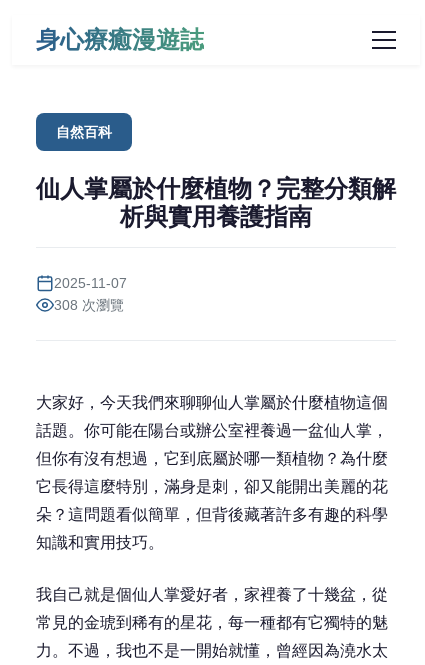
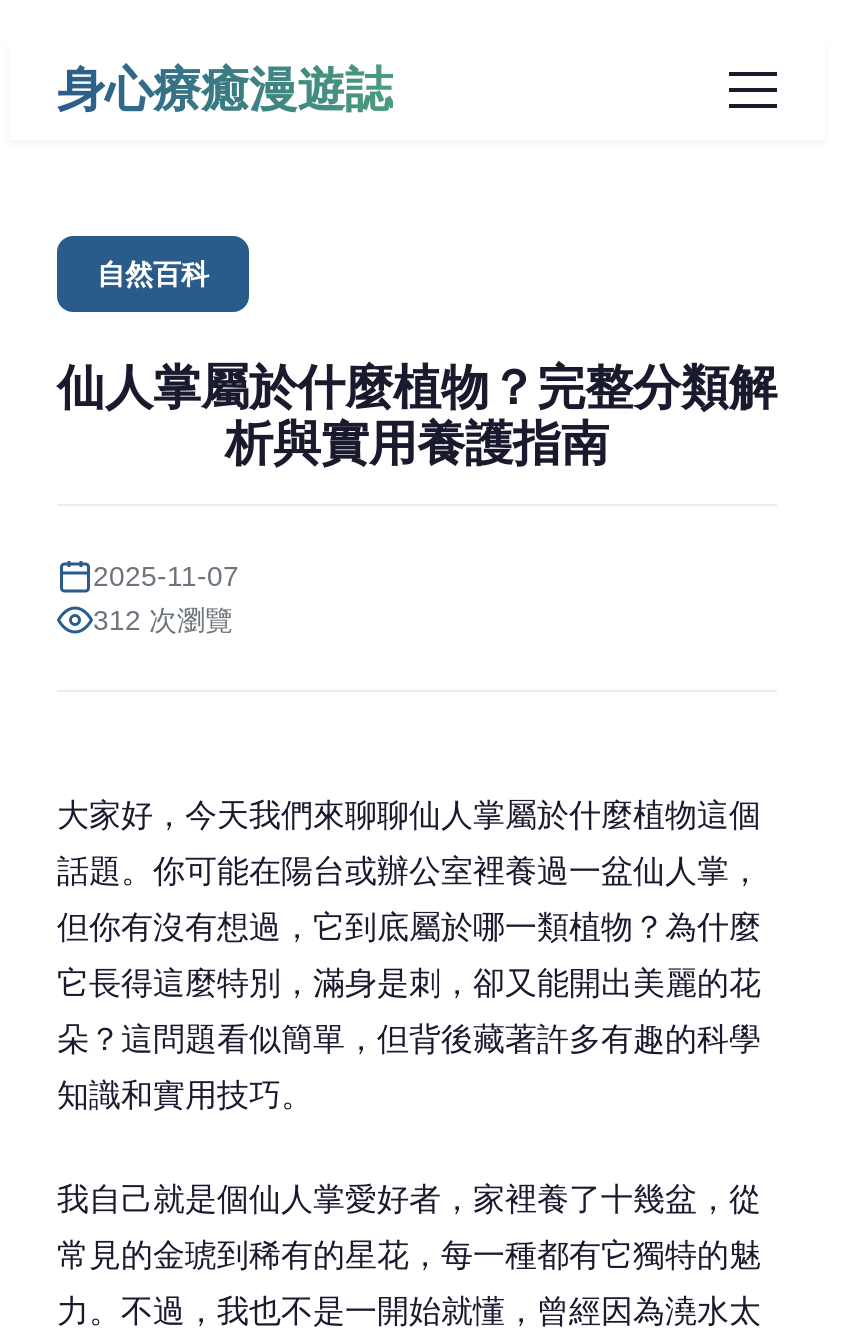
- 308 次瀏覽
+ 312 次瀏覽
